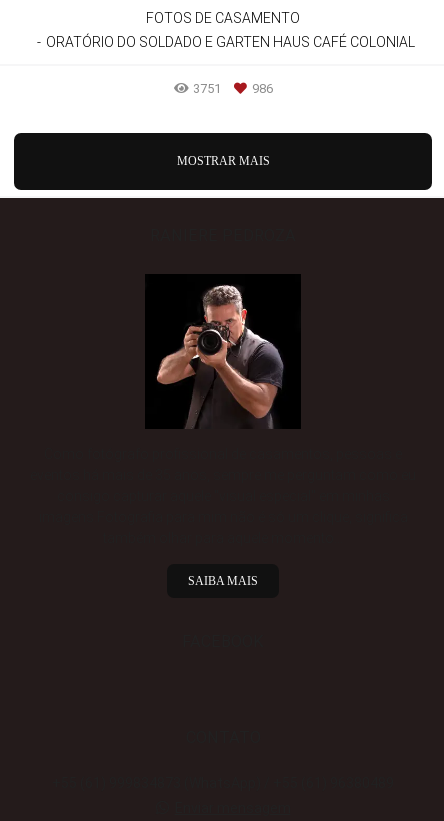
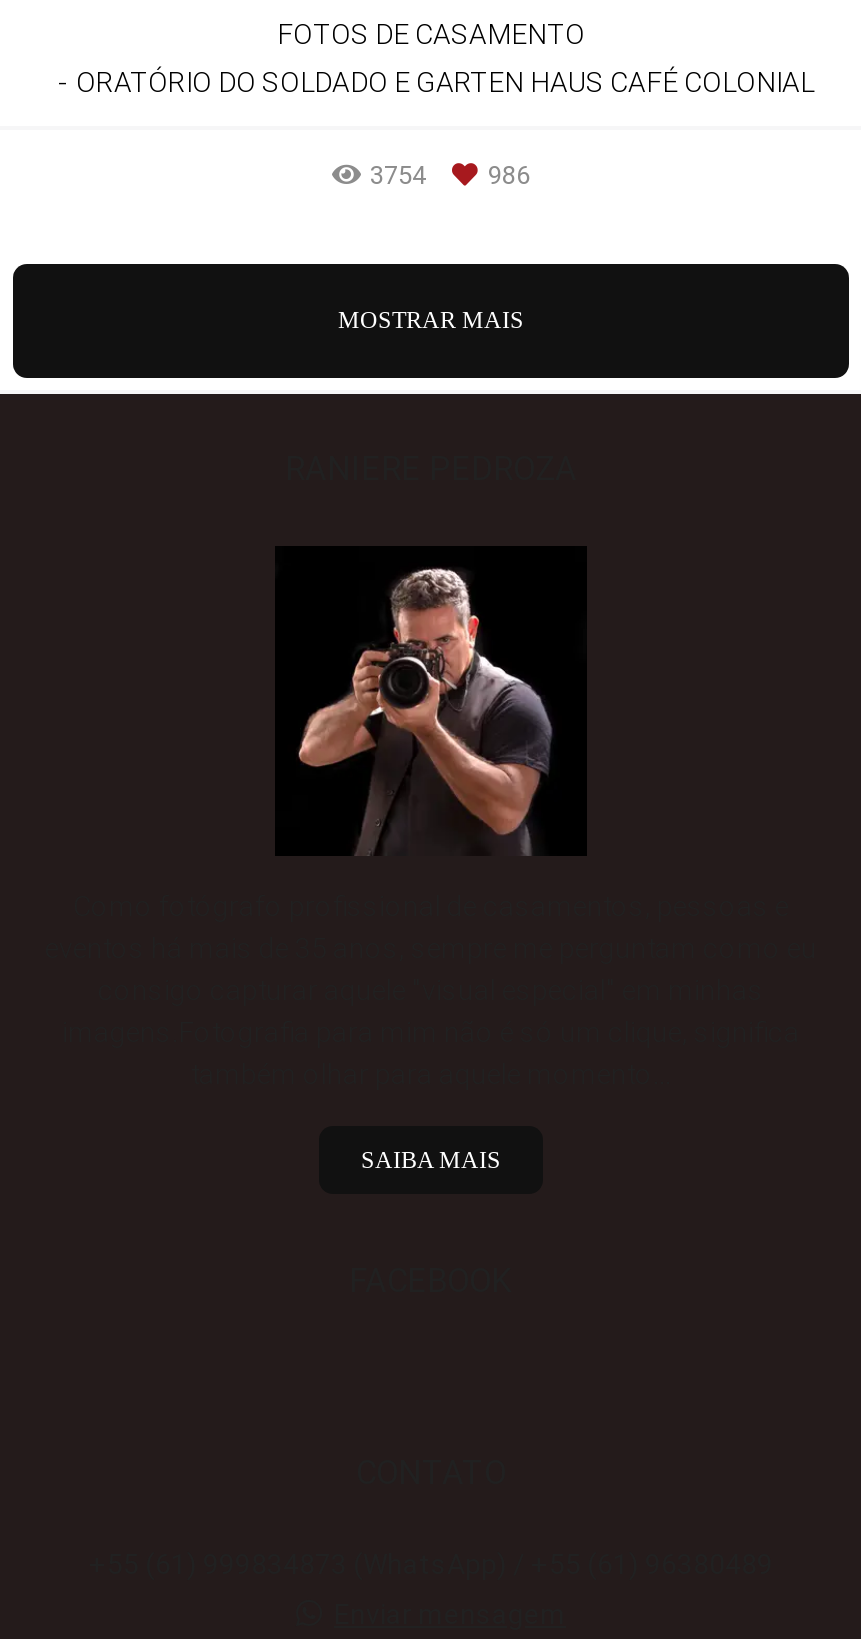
- 3751
+ 3754
